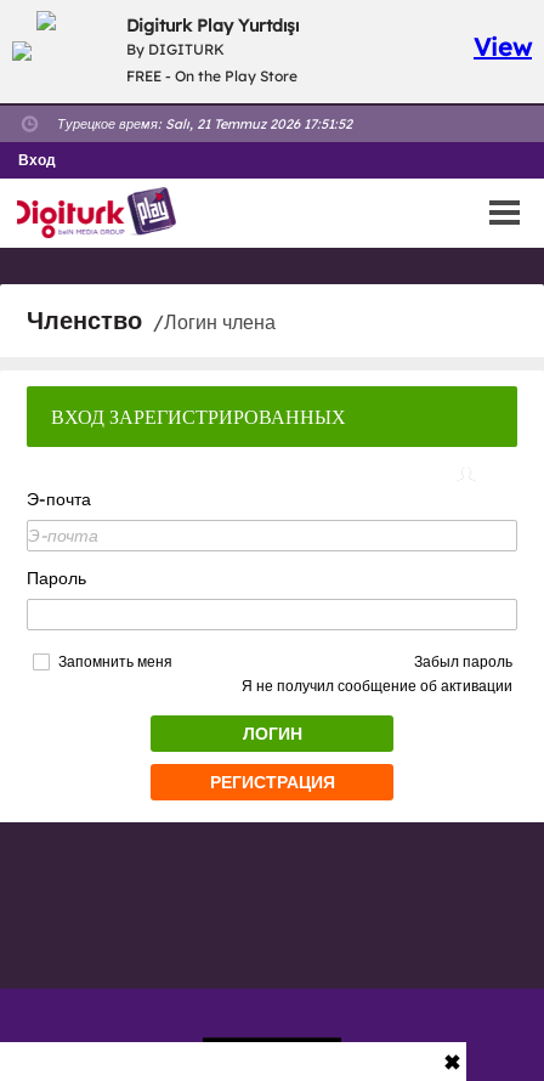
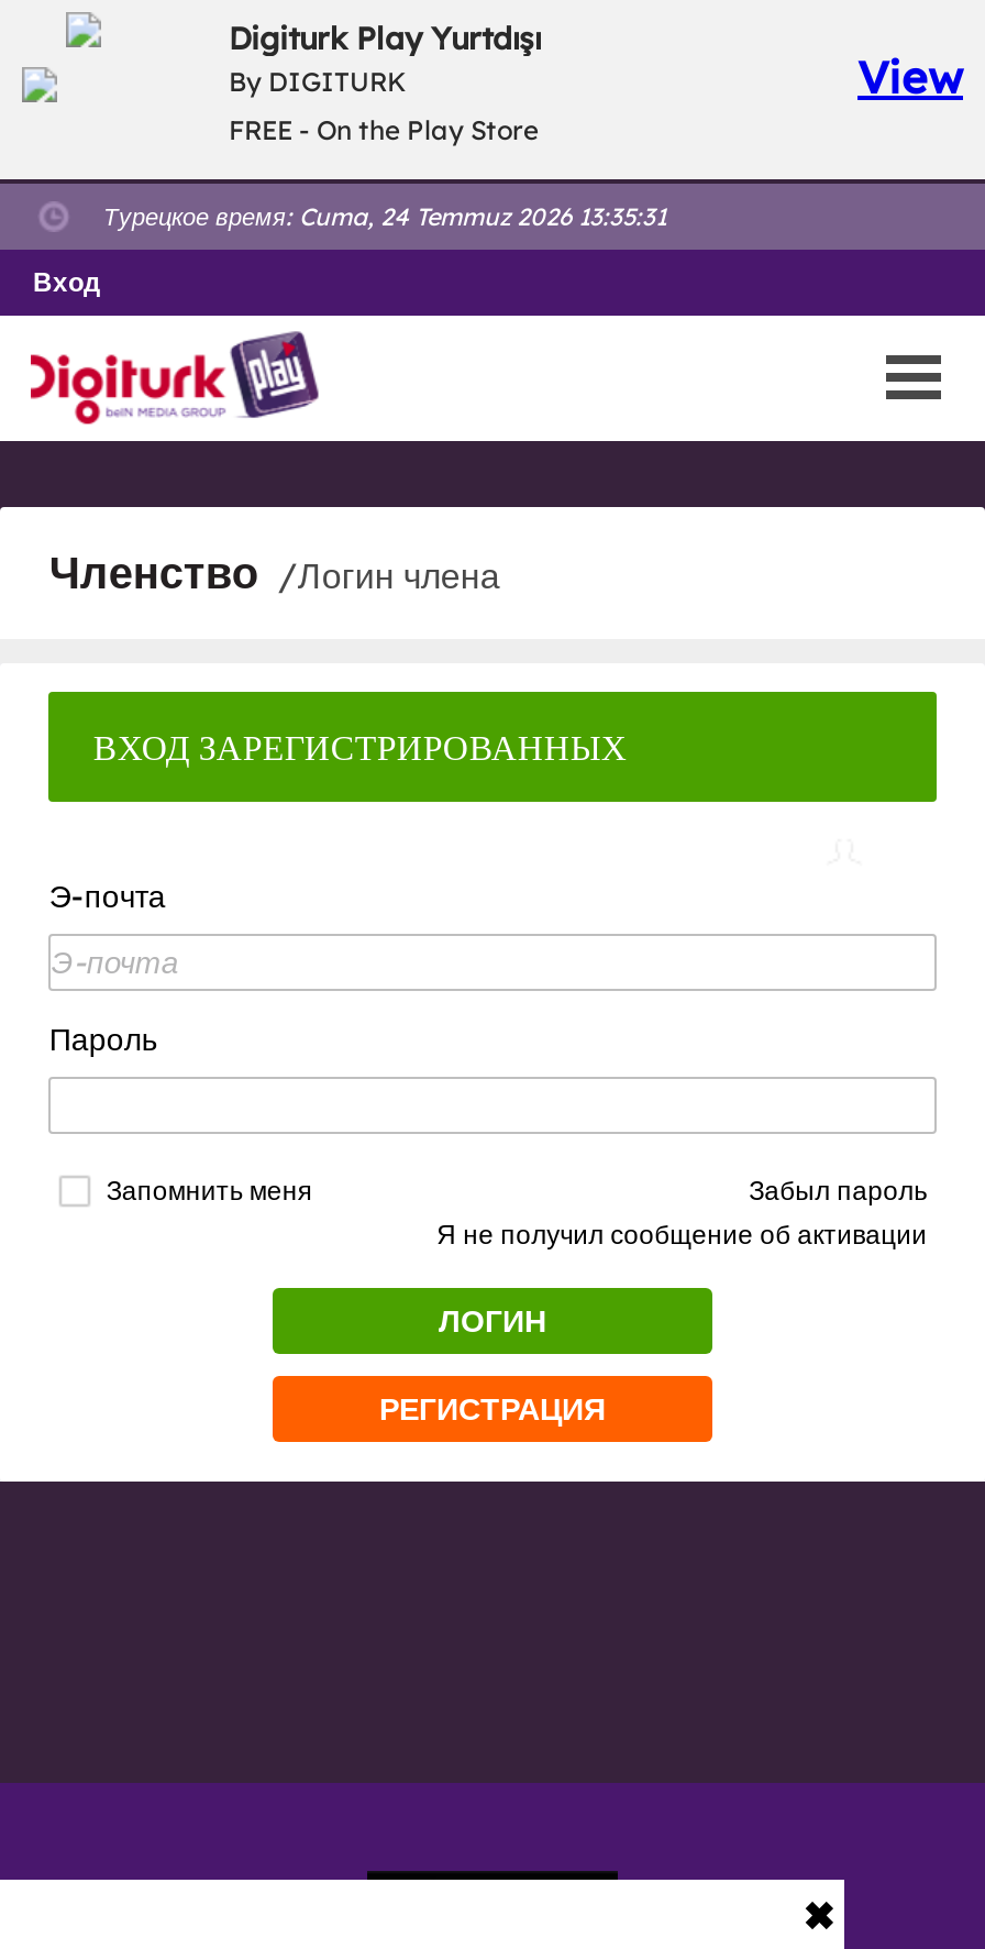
- Турецкое время: Salı, 21 Temmuz 2026 17:51:52
+ Турецкое время: Cuma, 24 Temmuz 2026 13:35:31
